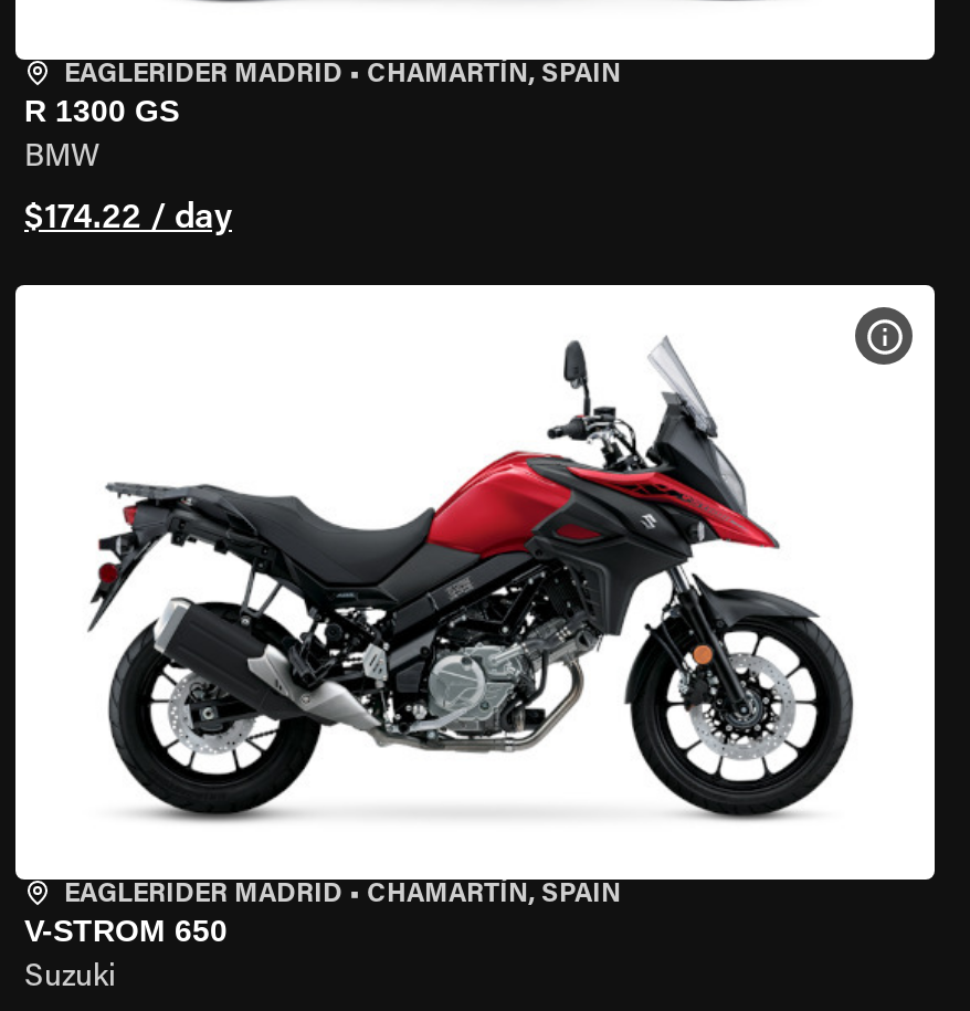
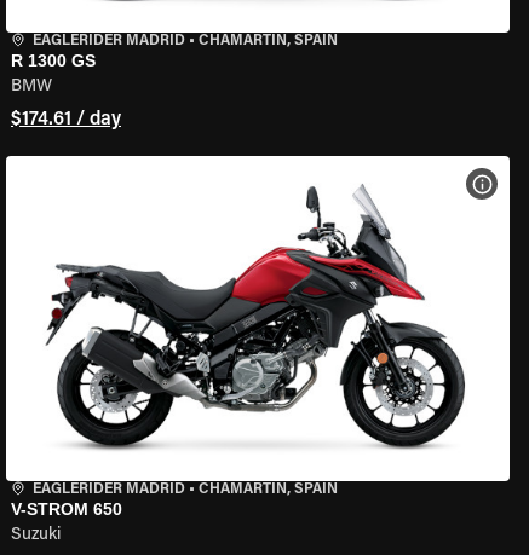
- $174.22 / day
+ $174.61 / day
